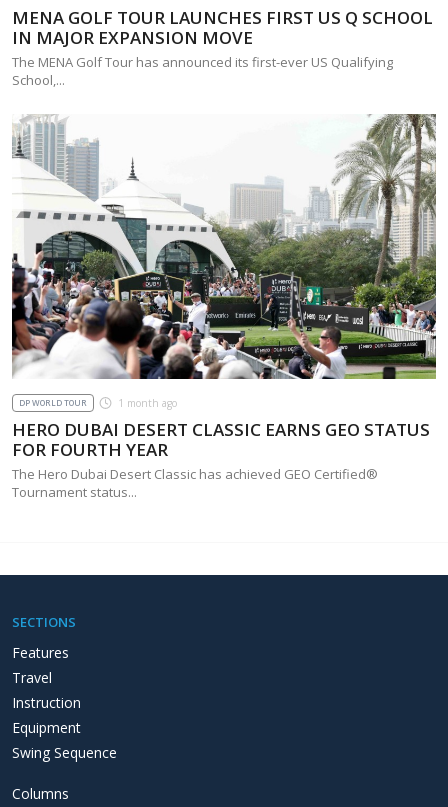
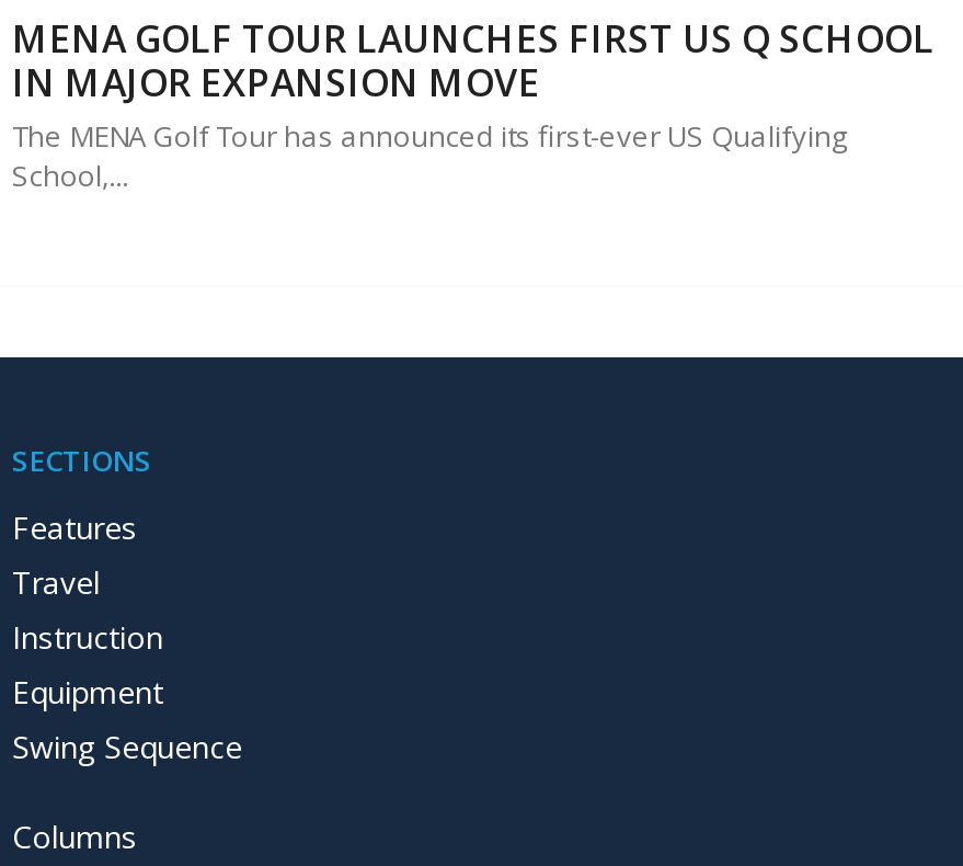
- [image]
- DP WORLD TOUR
- 1 month ago
- HERO DUBAI DESERT CLASSIC EARNS GEO STATUS
- FOR FOURTH YEAR
- The Hero Dubai Desert Classic has achieved GEO Certified®
- Tournament status...
